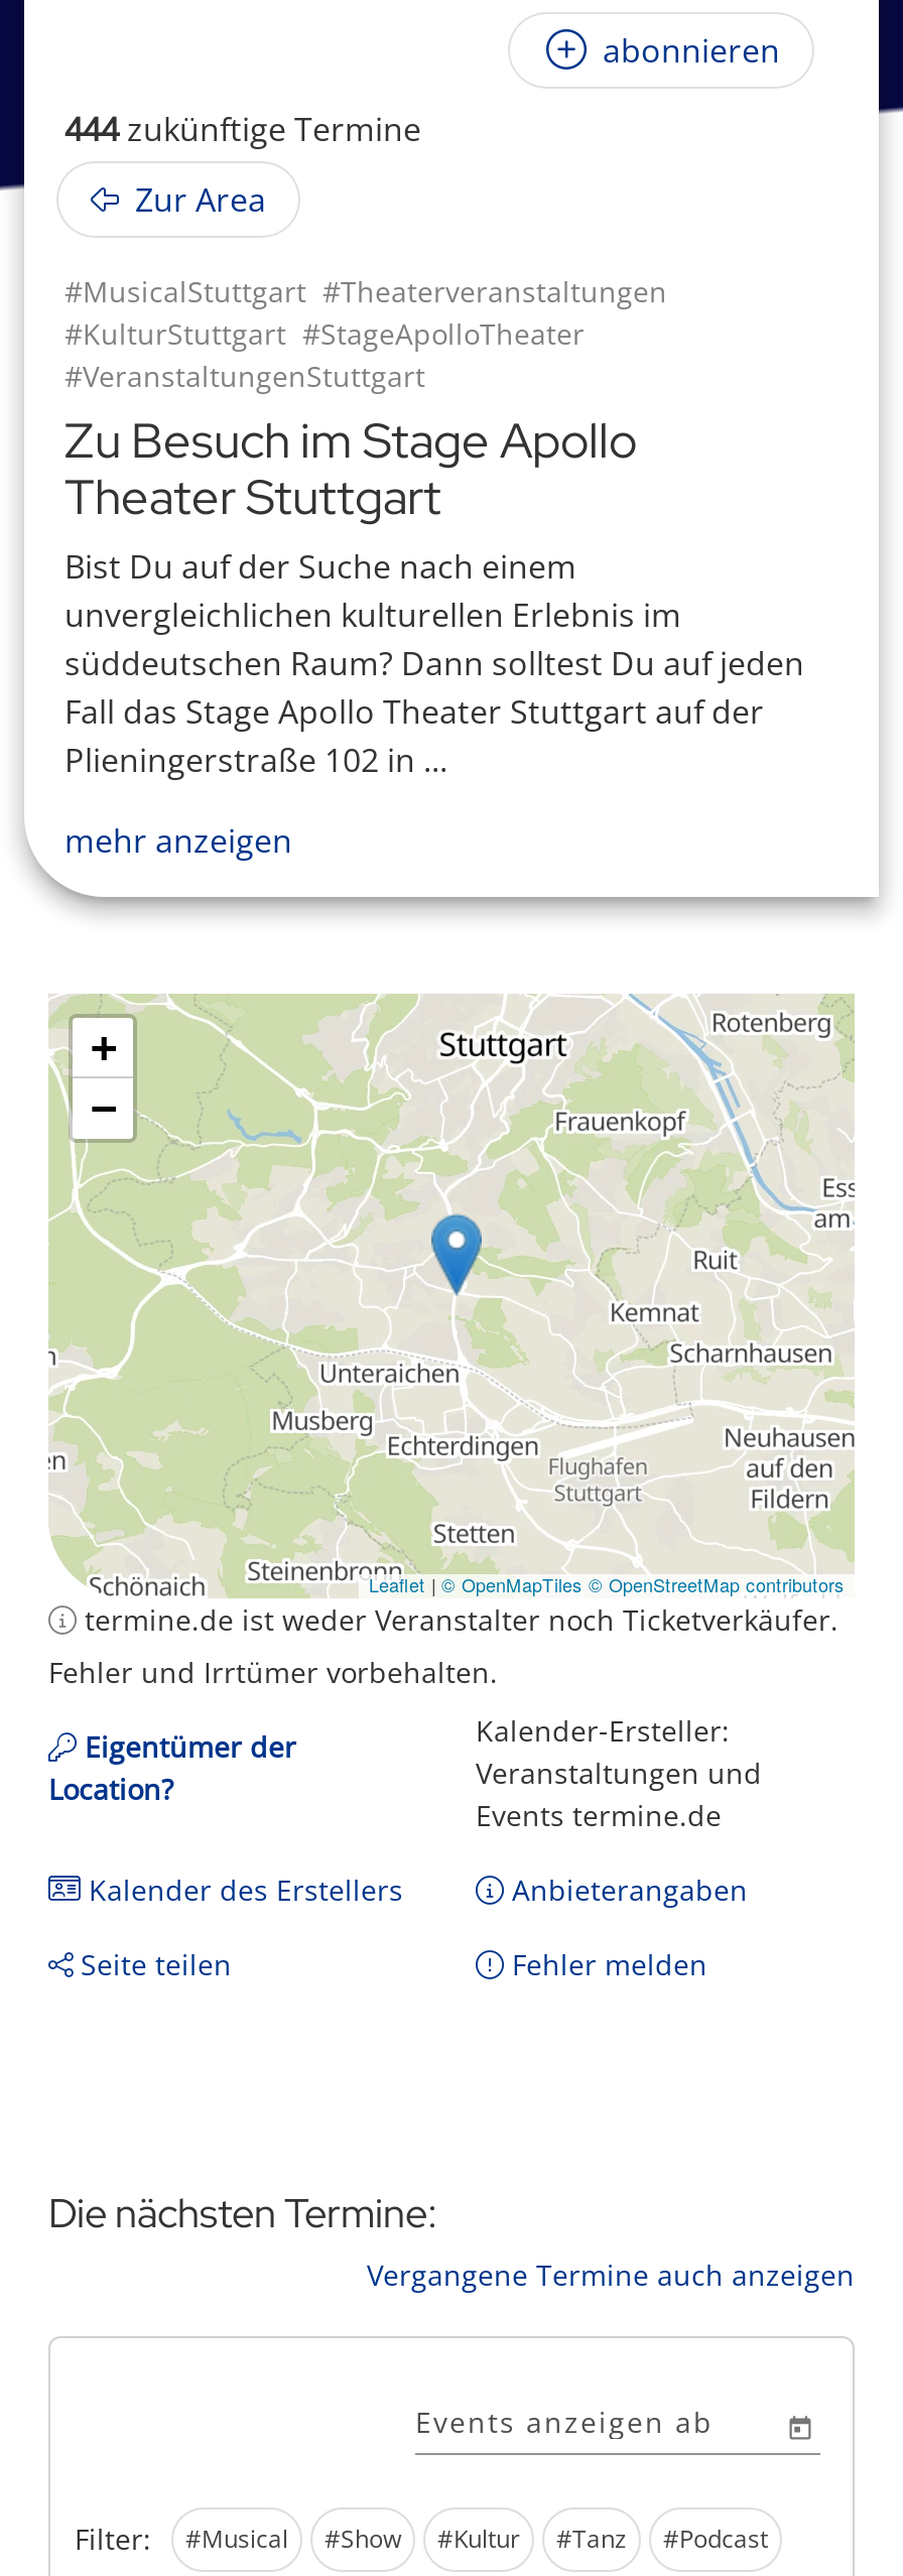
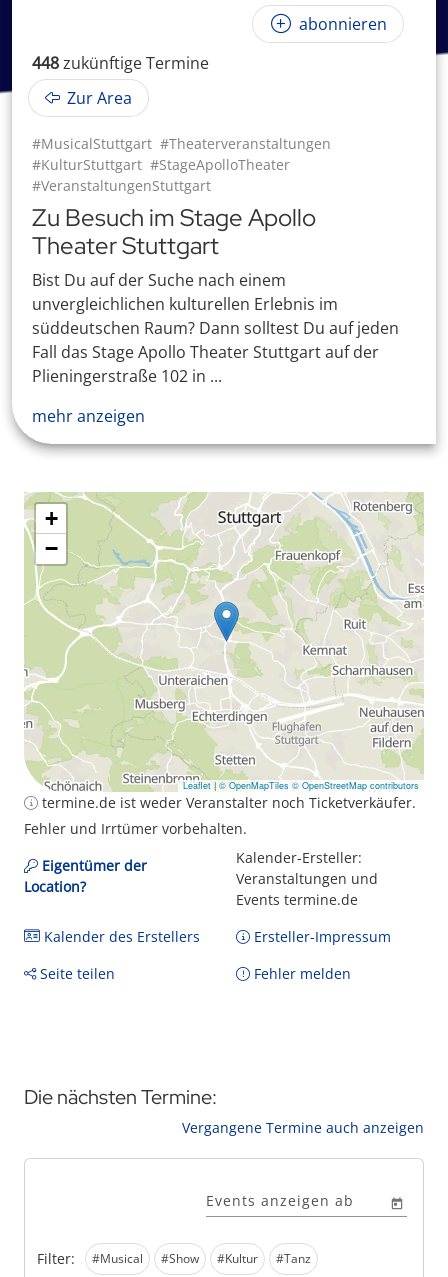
- 444 zukünftige Termine
+ 448 zukünftige Termine

- Anbieterangaben
+ Ersteller-Impressum

- #Podcast
